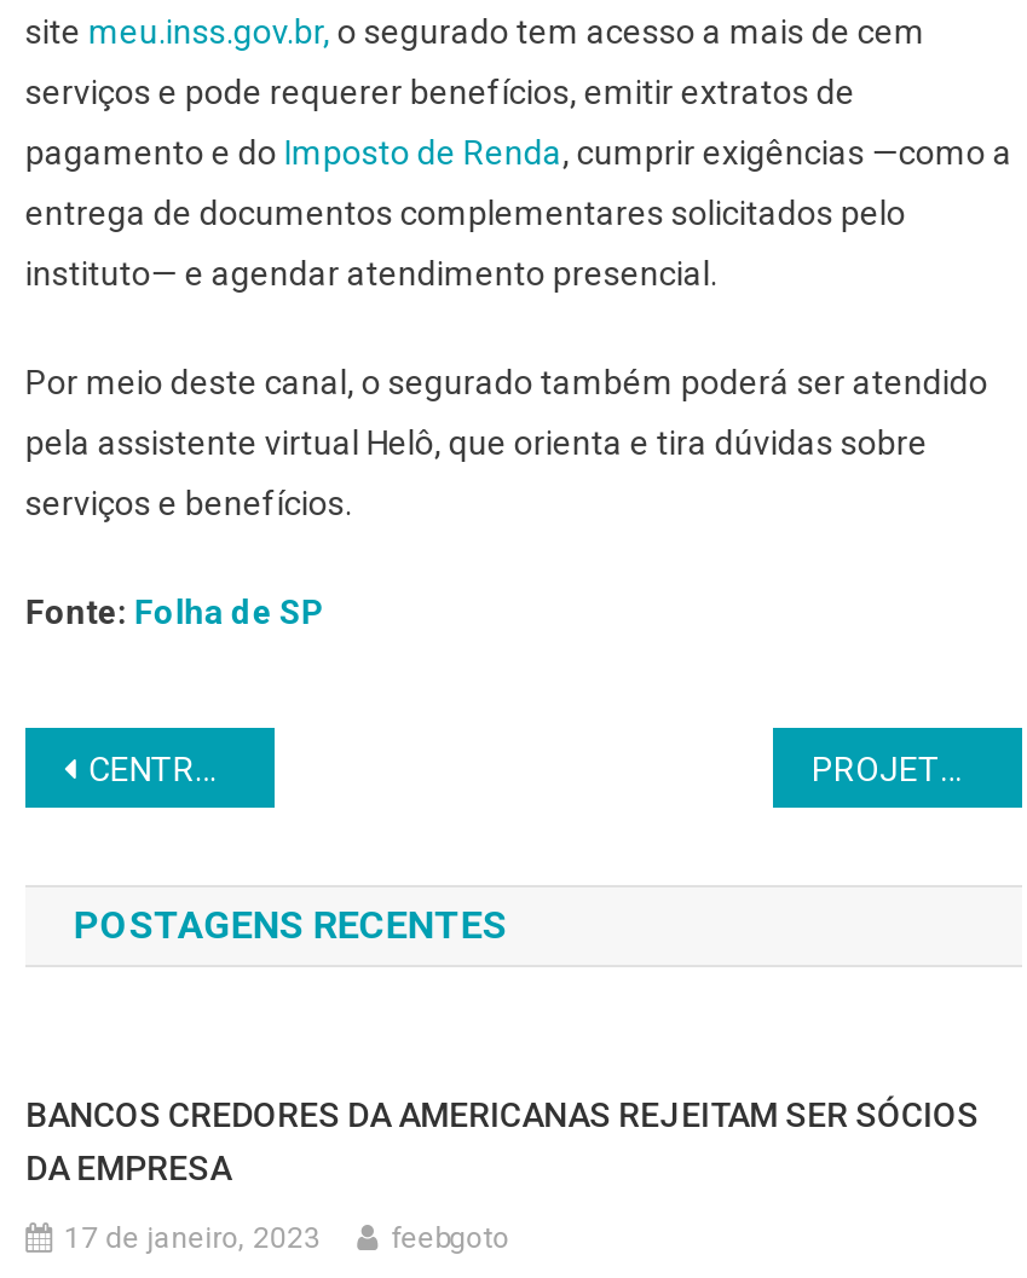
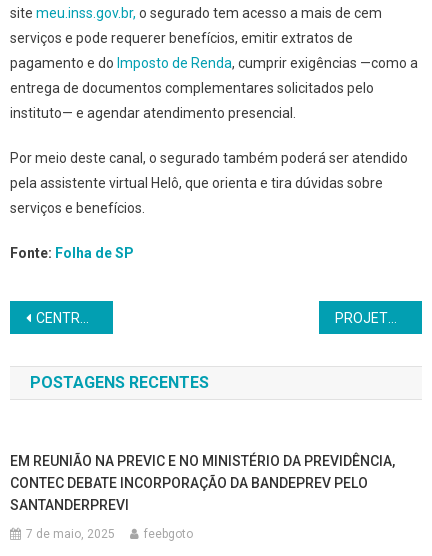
- BANCOS CREDORES DA AMERICANAS REJEITAM SER SÓCIOS
- DA EMPRESA
+ EM REUNIÃO NA PREVIC E NO MINISTÉRIO DA PREVIDÊNCIA,
+ CONTEC DEBATE INCORPORAÇÃO DA BANDEPREV PELO
+ SANTANDERPREVI

- 17 de janeiro, 2023
+ 7 de maio, 2025
